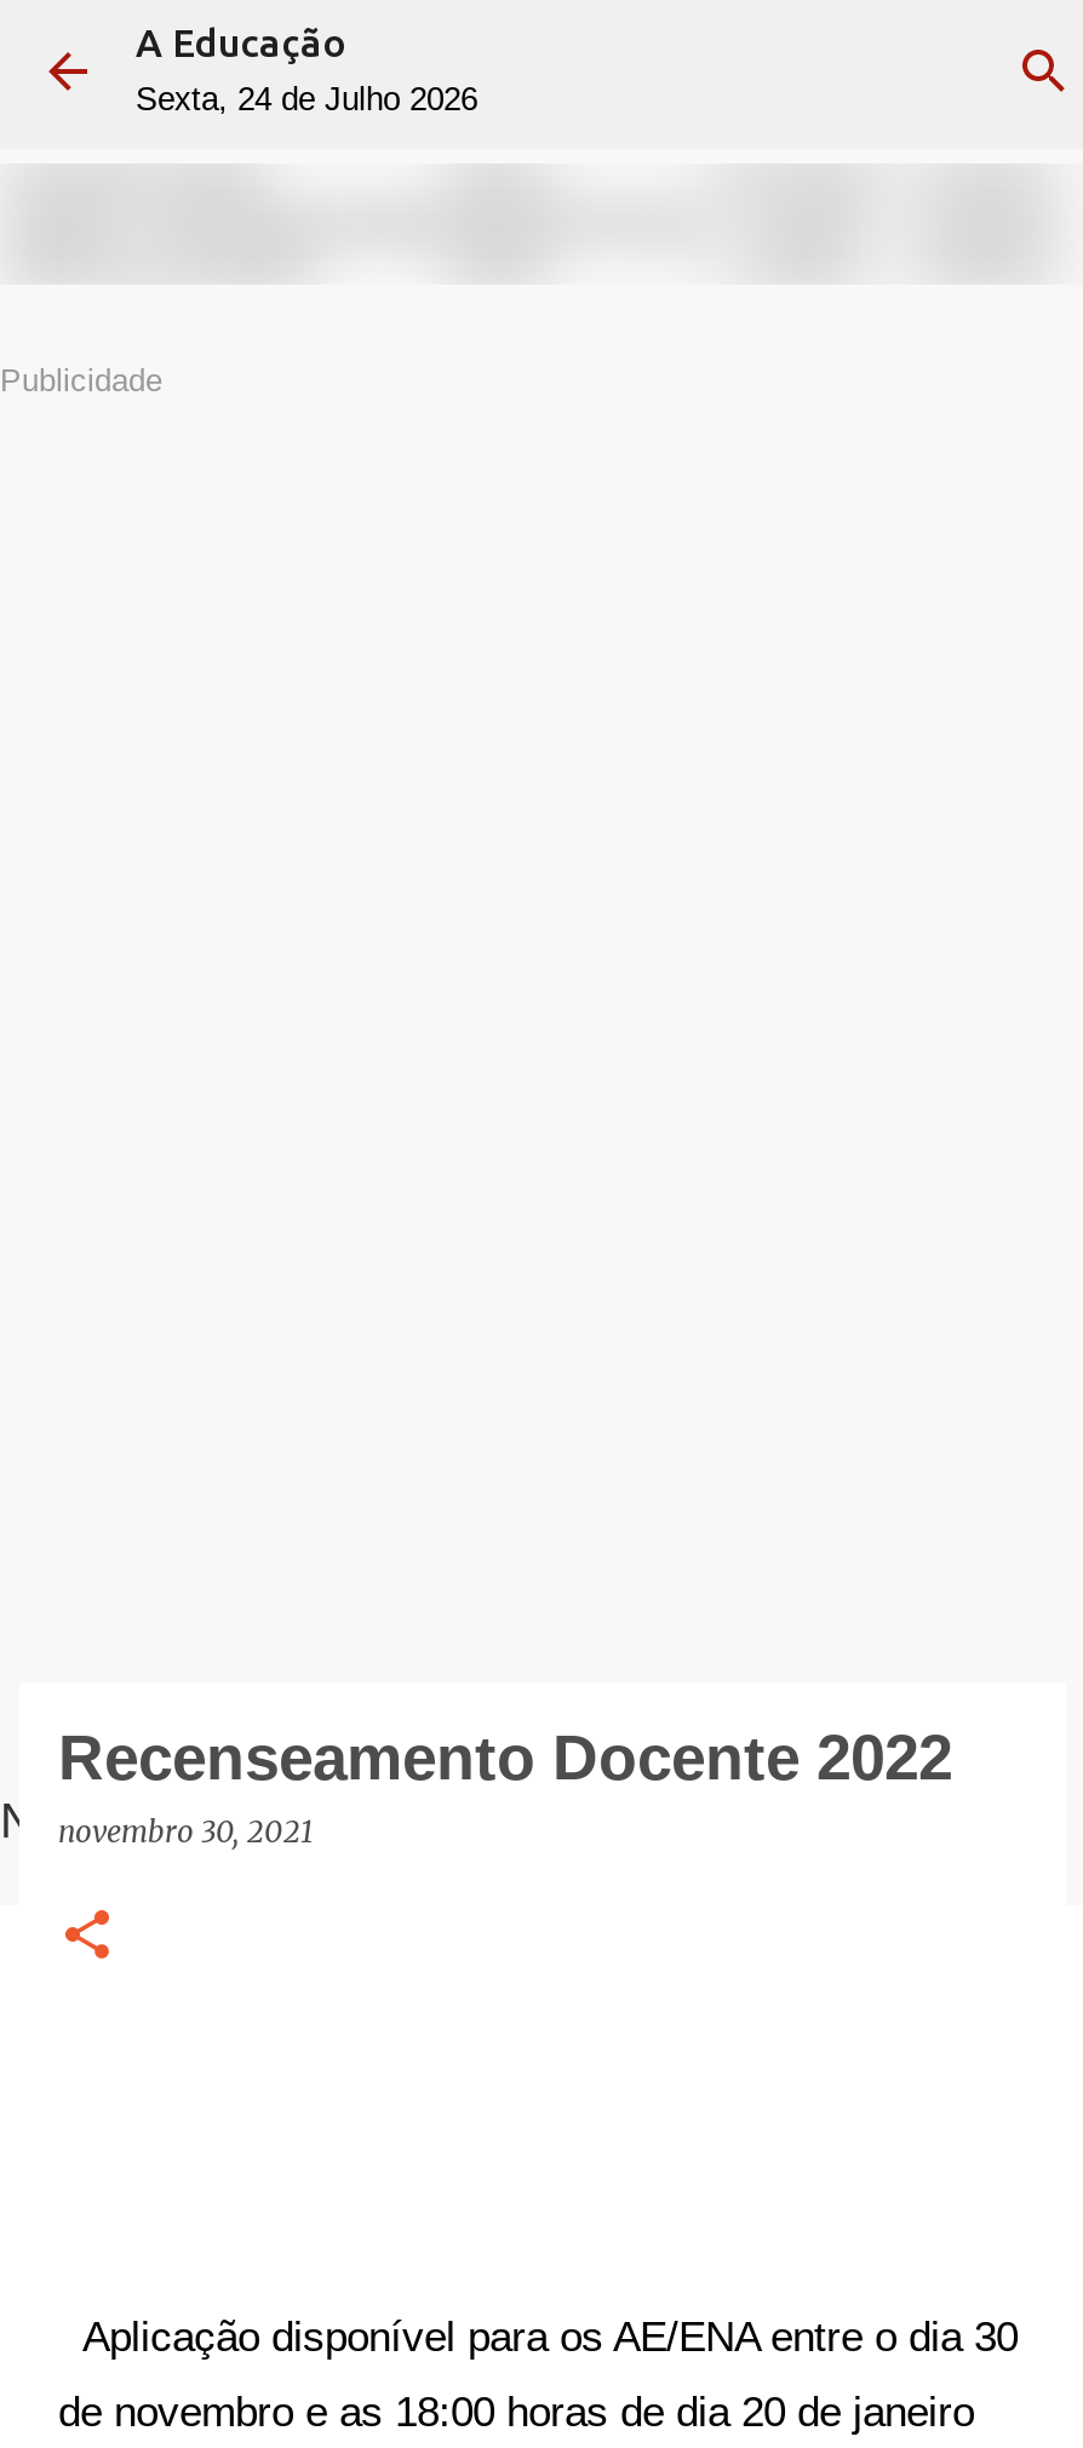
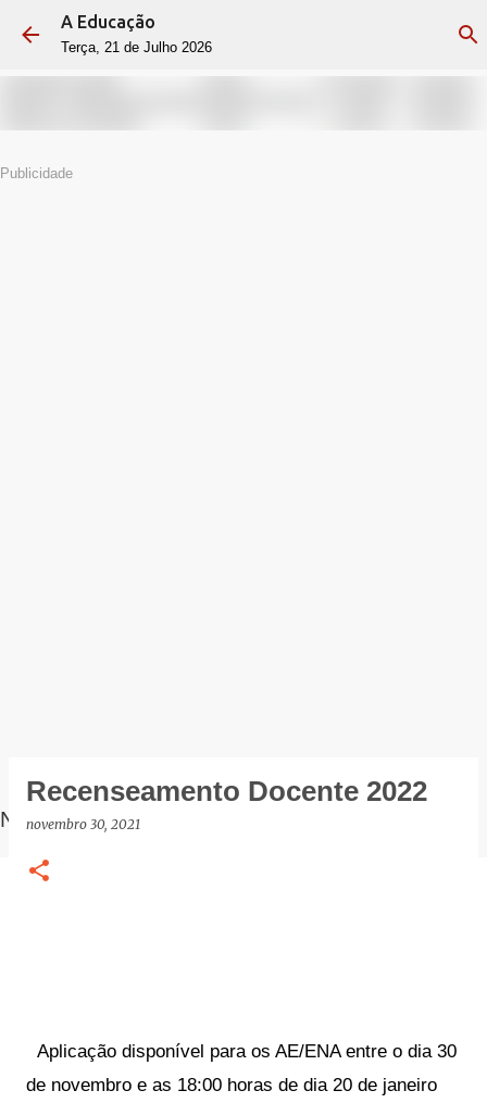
- Sexta, 24 de Julho 2026
+ Terça, 21 de Julho 2026
